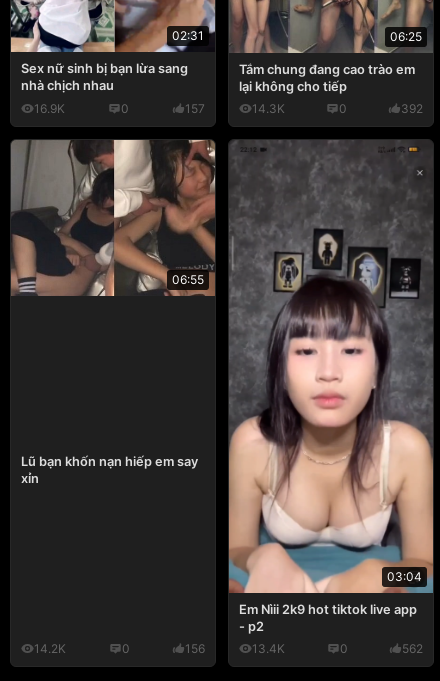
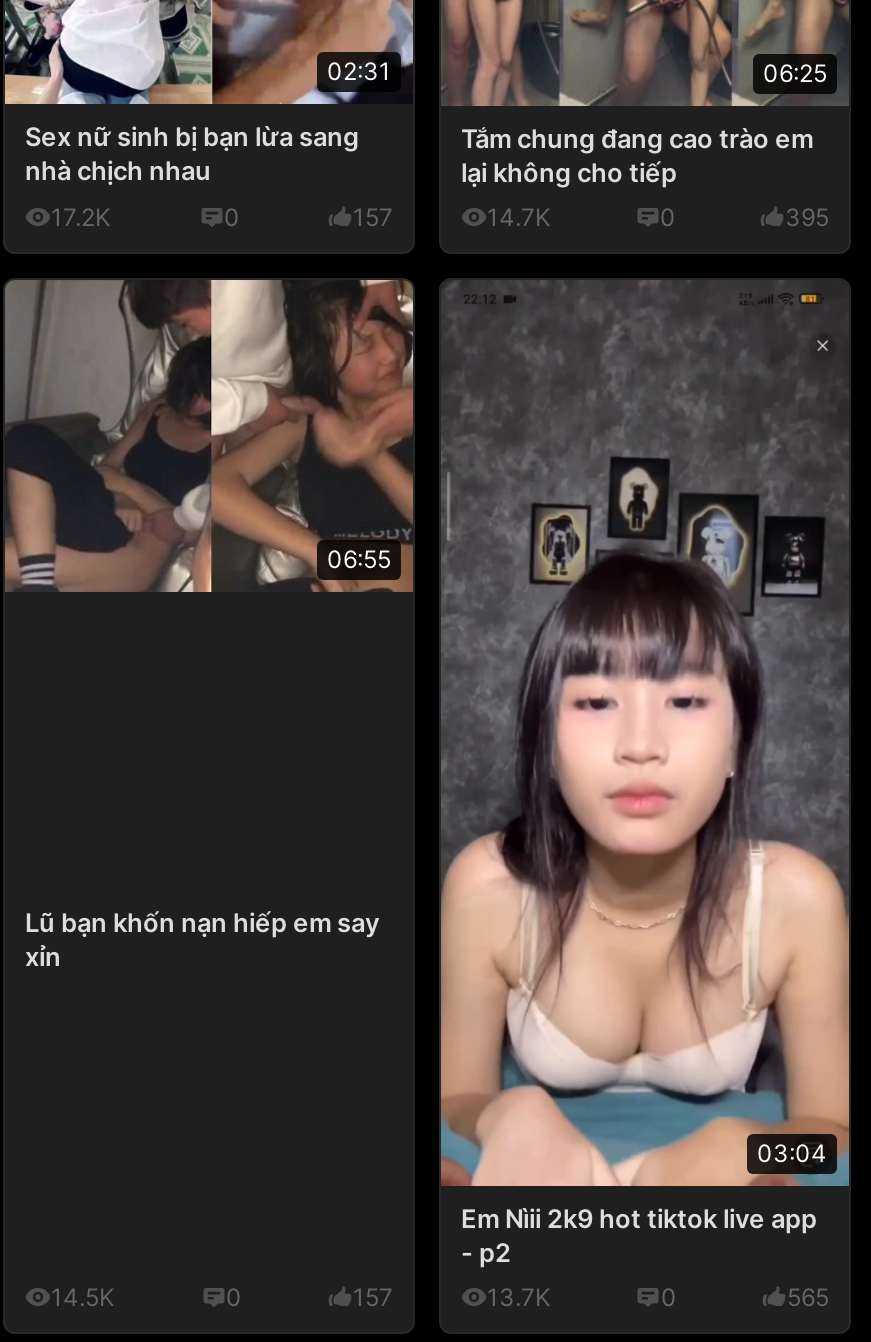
- 16.9K
+ 17.2K

- 14.3K
+ 14.7K

- 392
+ 395

- 14.2K
+ 14.5K

- 156
+ 157

- 13.4K
+ 13.7K

- 562
+ 565
